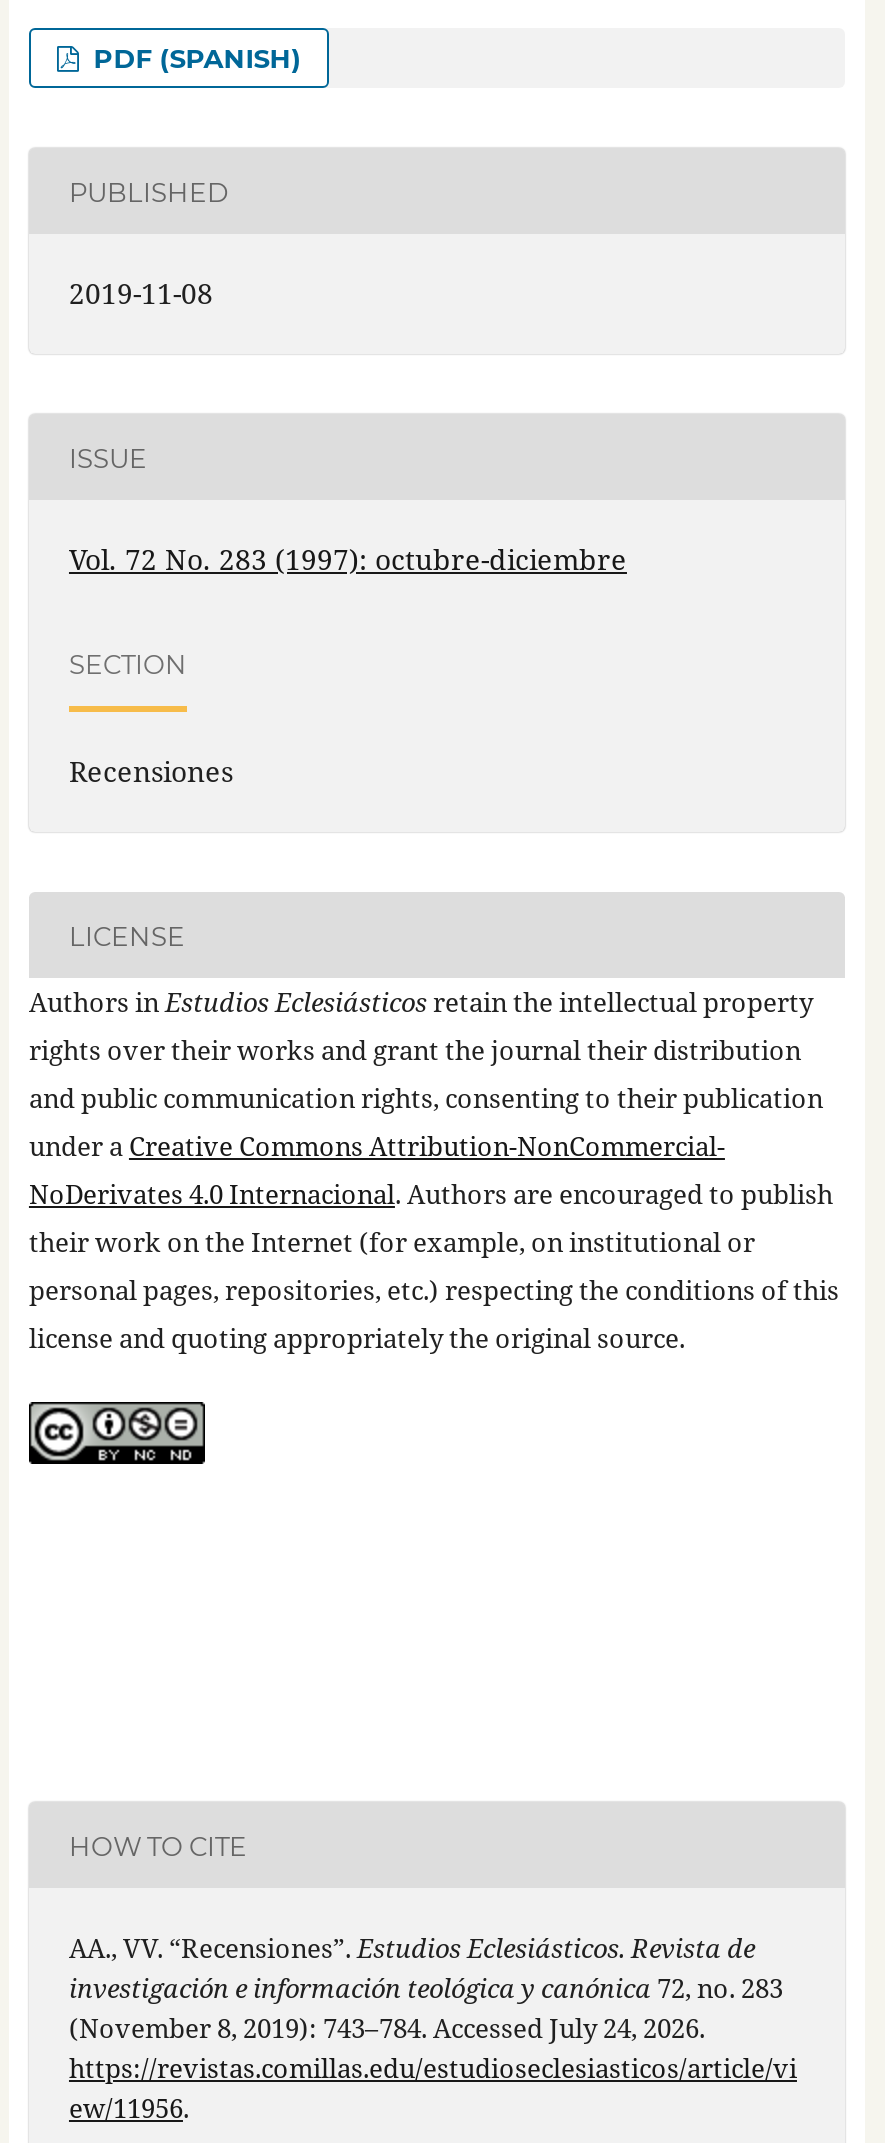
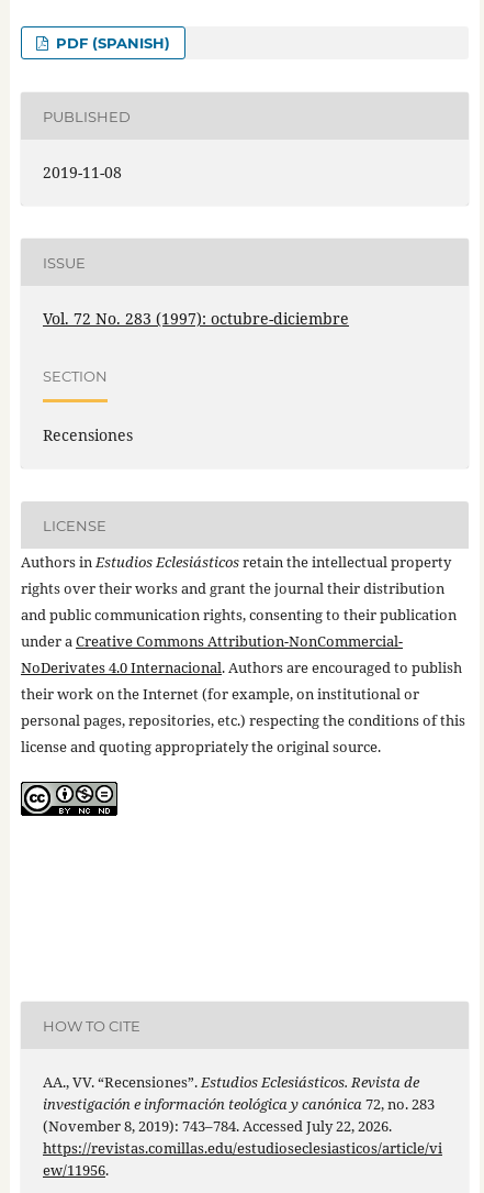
- (November 8, 2019): 743–784. Accessed July 24, 2026.
+ (November 8, 2019): 743–784. Accessed July 22, 2026.
